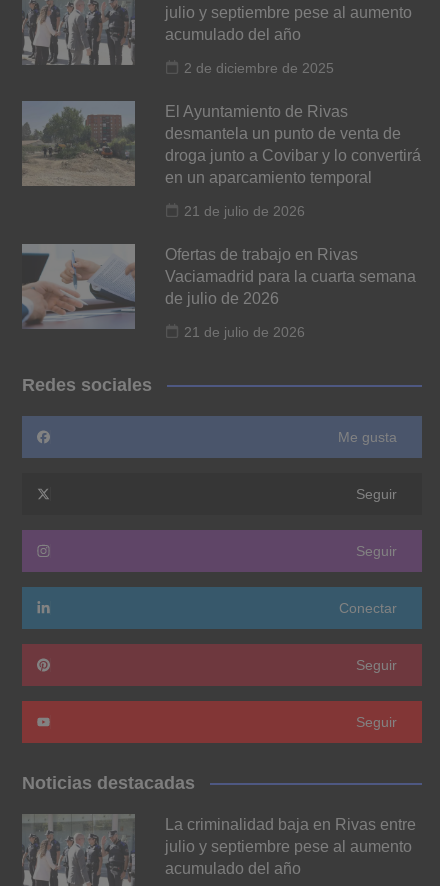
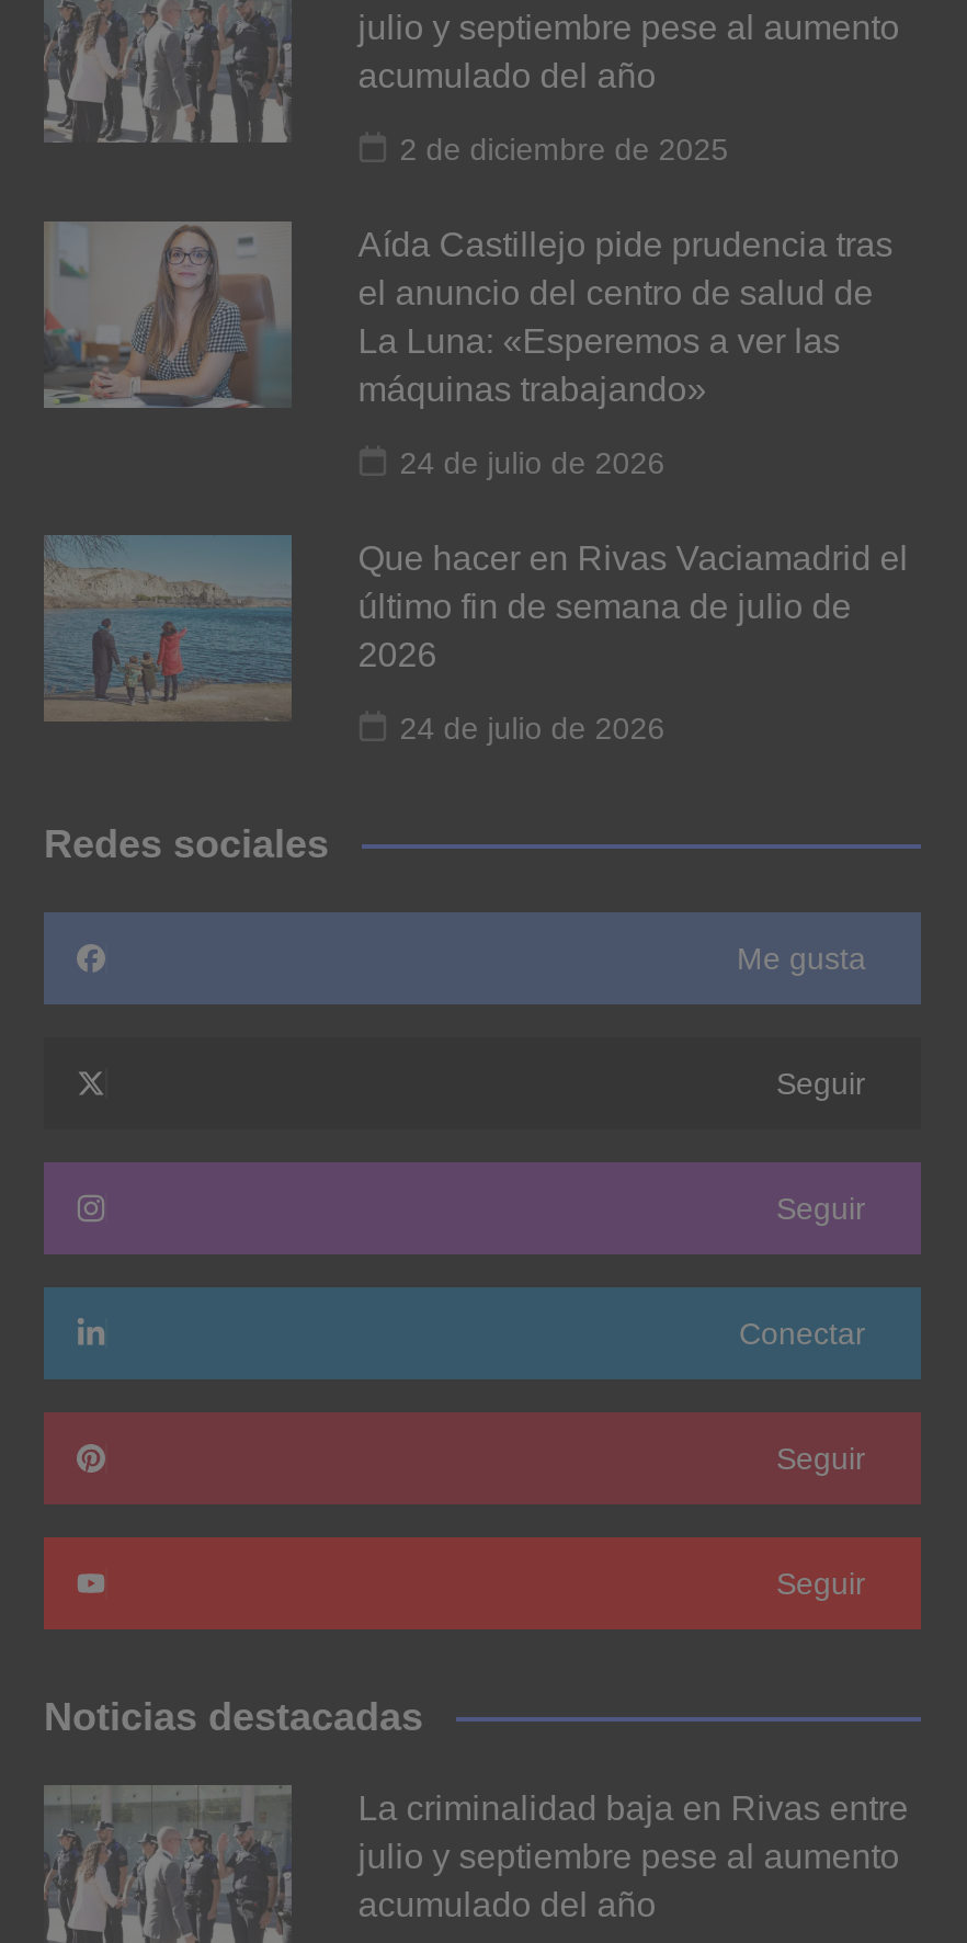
- [image]
- El Ayuntamiento de Rivas
- desmantela un punto de venta de
- droga junto a Covibar y lo convertirá
- en un aparcamiento temporal
+ [image]
+ Aída Castillejo pide prudencia tras
+ el anuncio del centro de salud de
+ La Luna: «Esperemos a ver las
+ máquinas trabajando»

- 21 de julio de 2026
+ 24 de julio de 2026

- [image]
- Ofertas de trabajo en Rivas
- Vaciamadrid para la cuarta semana
- de julio de 2026
+ [image]
+ Que hacer en Rivas Vaciamadrid el
+ último fin de semana de julio de
+ 2026

- 21 de julio de 2026
+ 24 de julio de 2026
